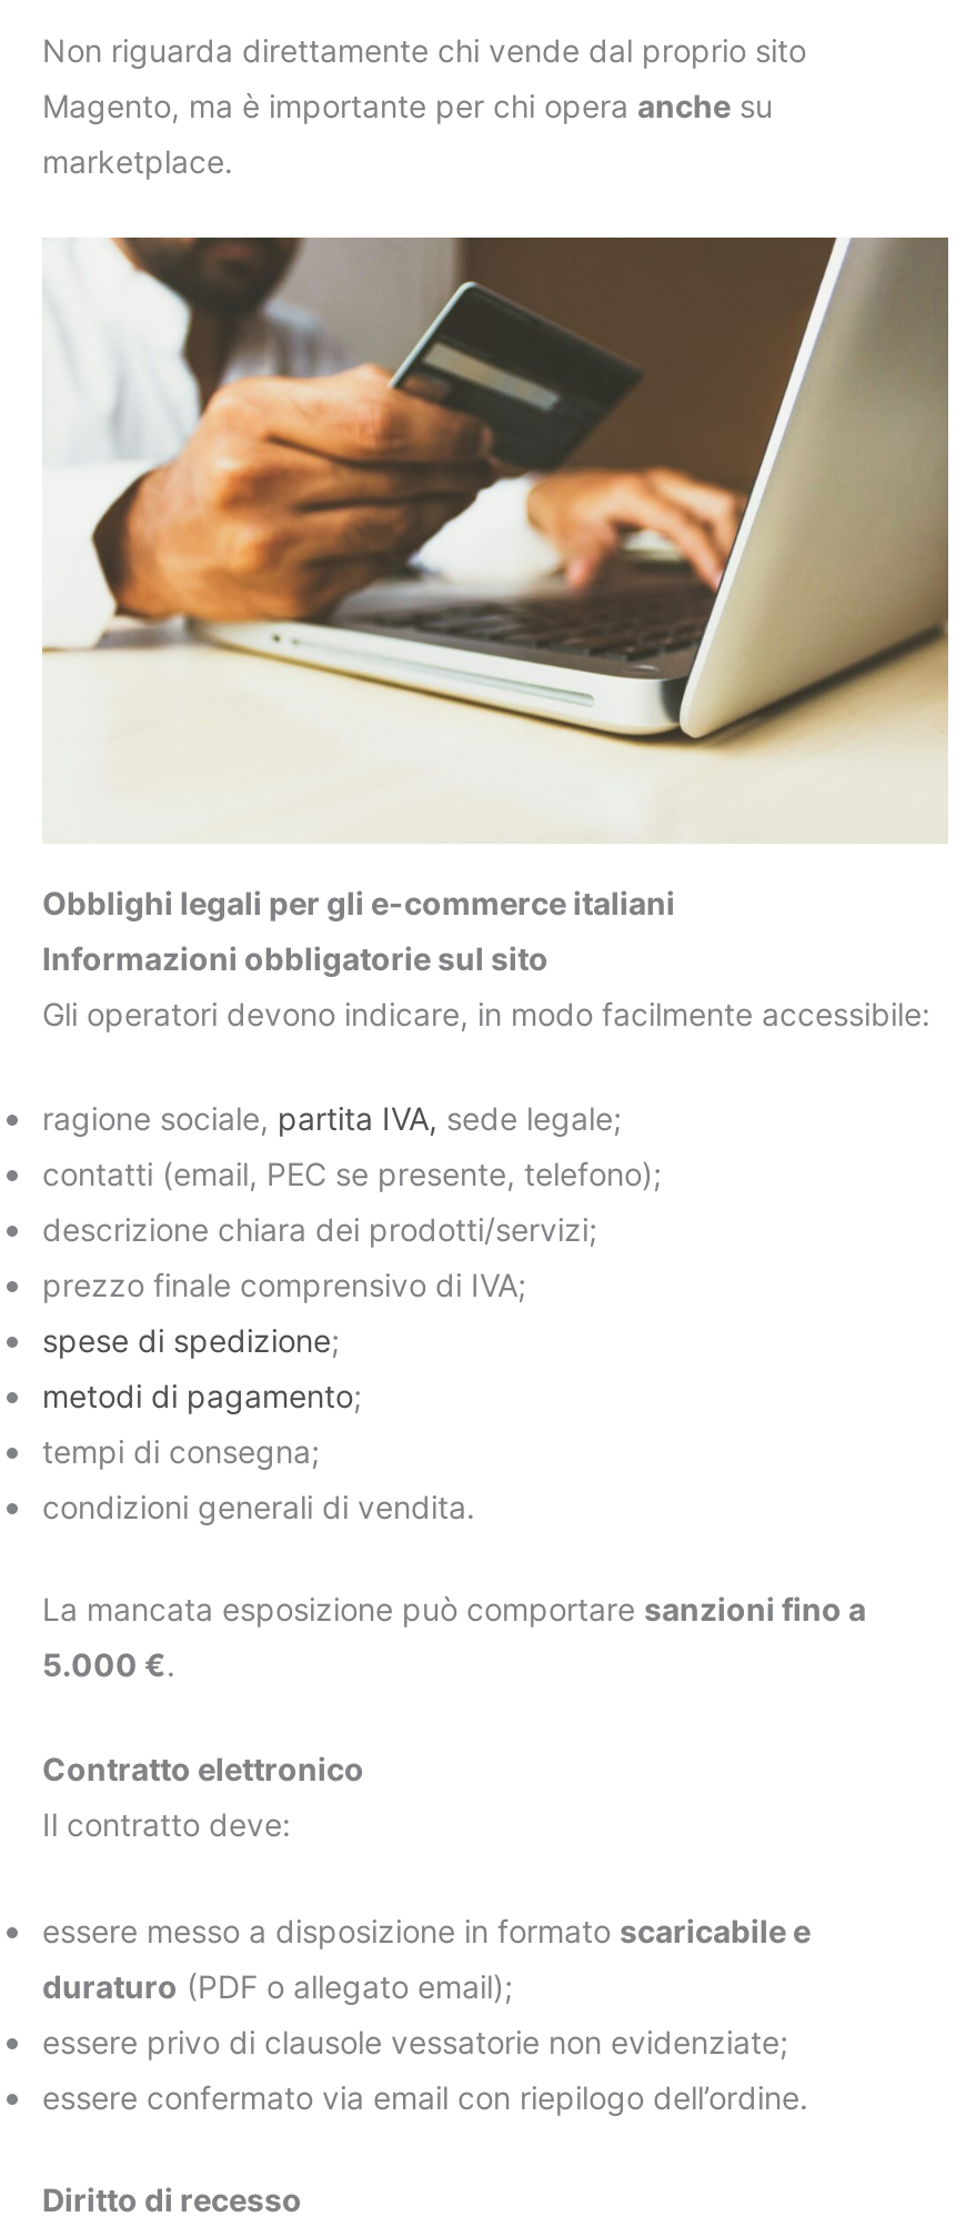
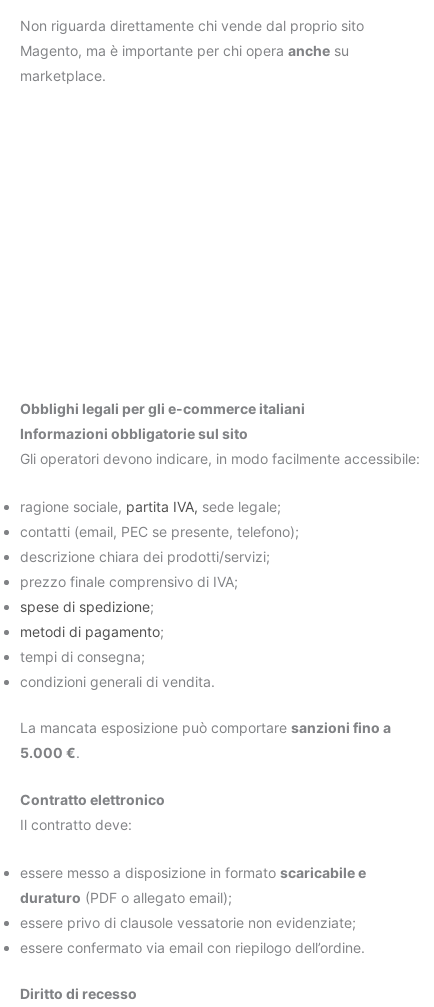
- [image]
